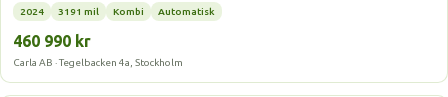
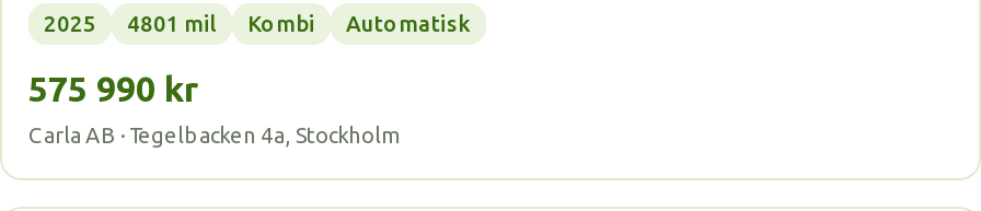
- 2024
- 3191 mil
+ 2025
+ 4801 mil

- 460 990 kr
+ 575 990 kr
